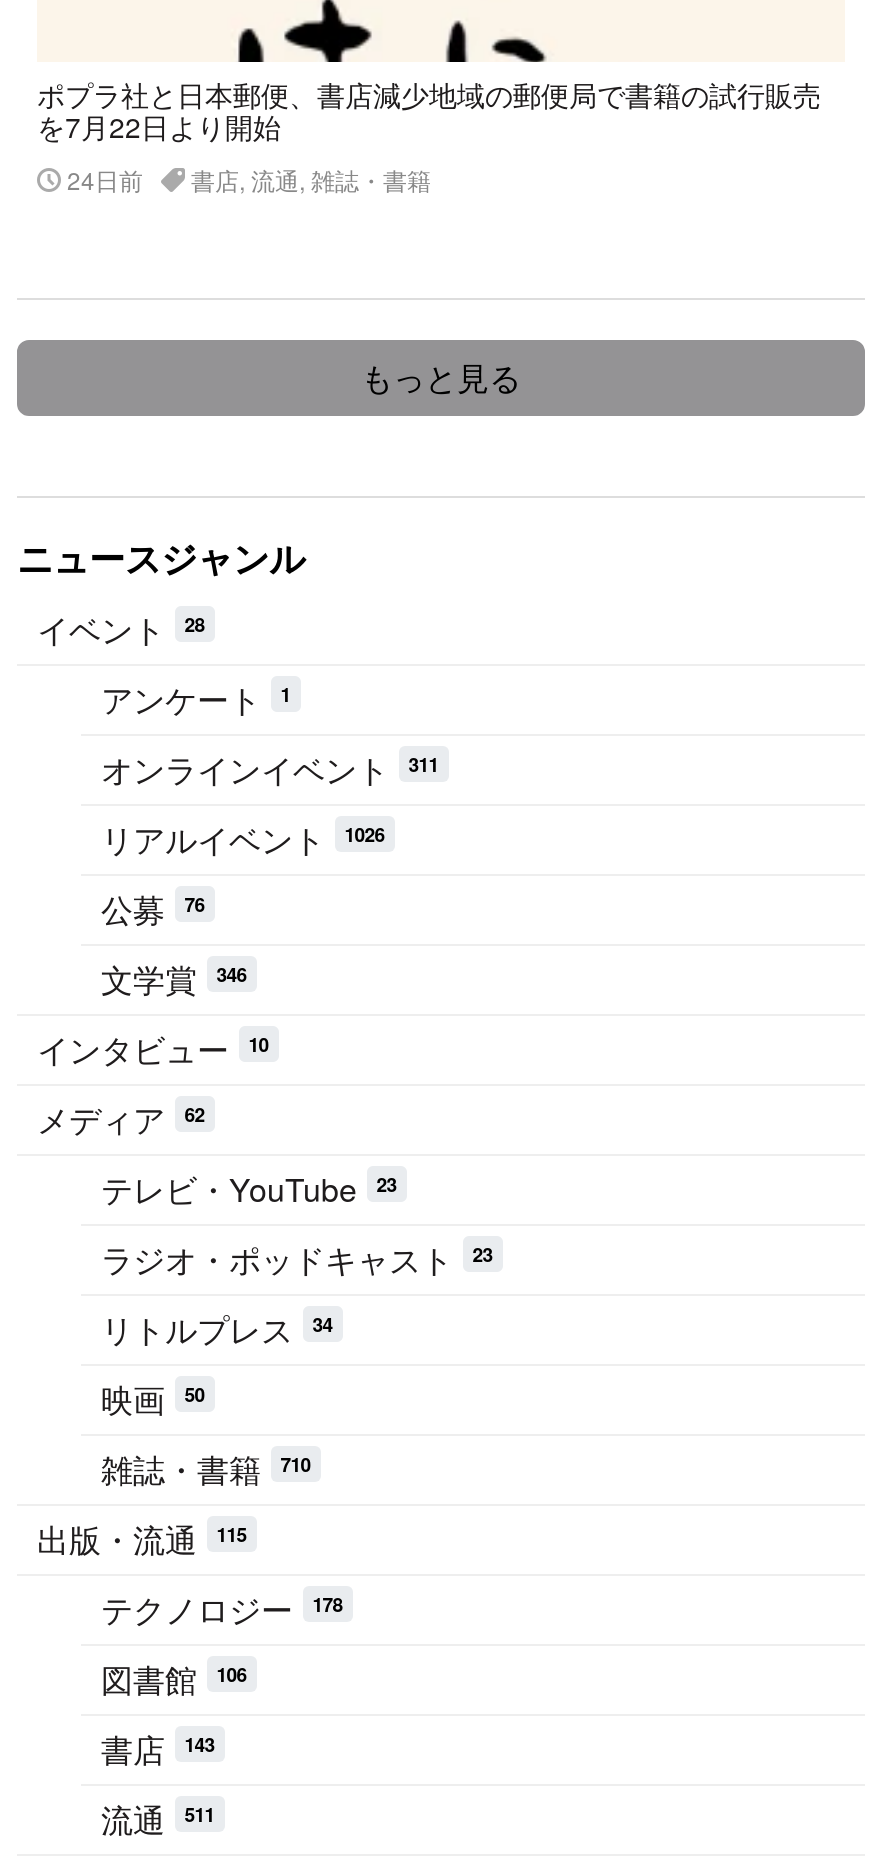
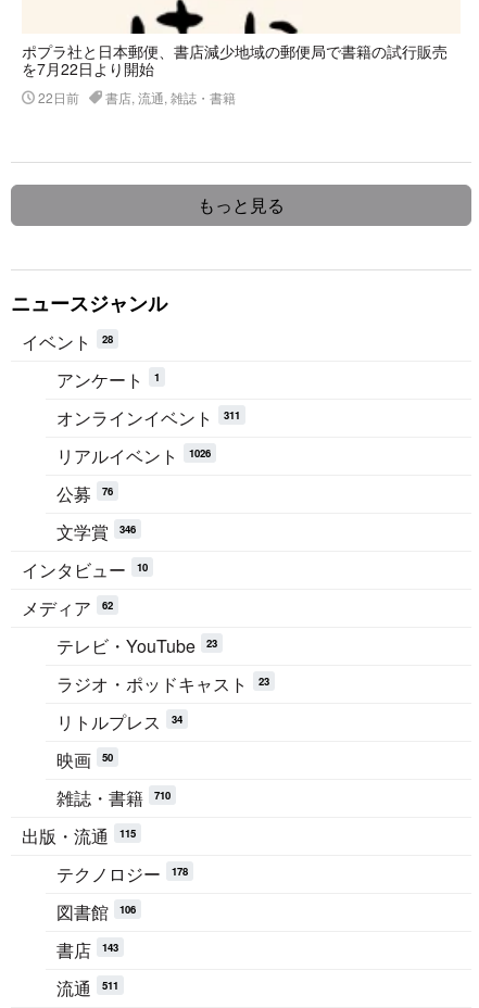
- 24日前 書店, 流通, 雑誌・書籍
+ 22日前 書店, 流通, 雑誌・書籍
